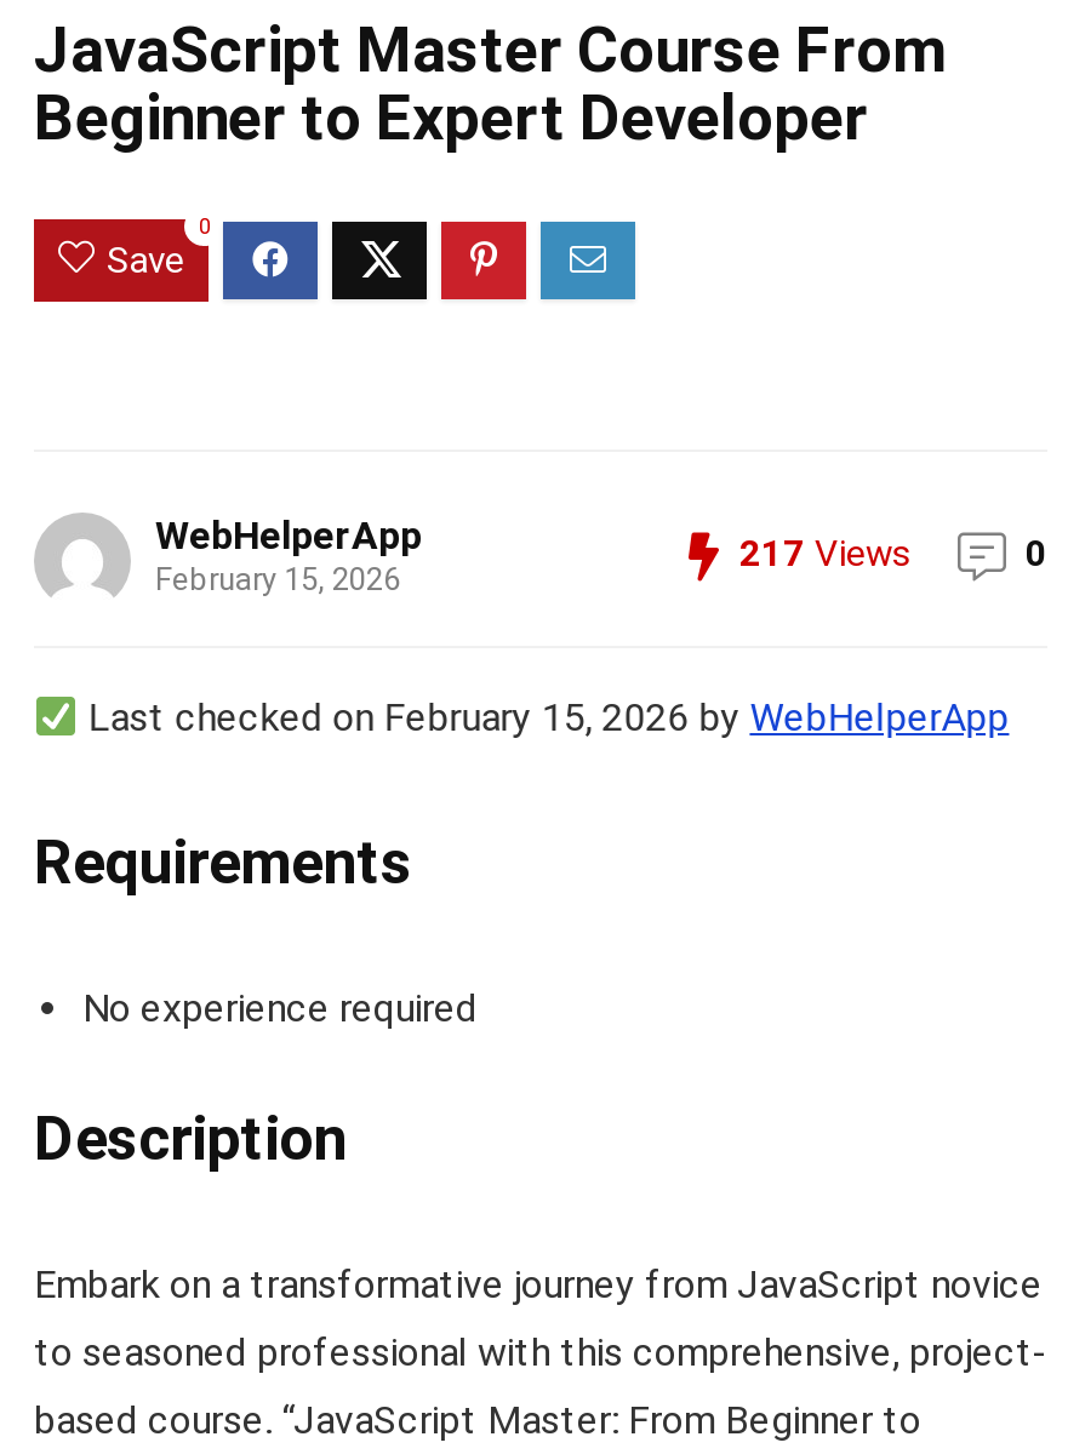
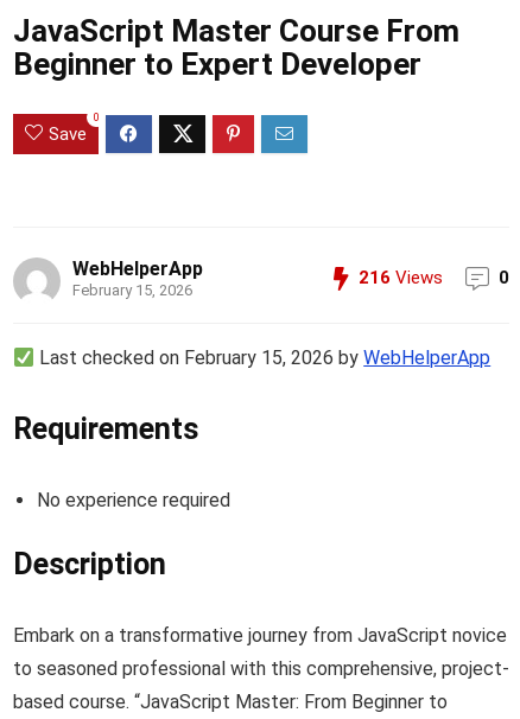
- 217 Views
+ 216 Views
